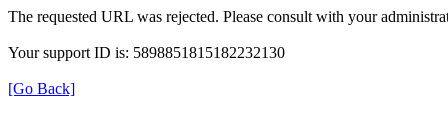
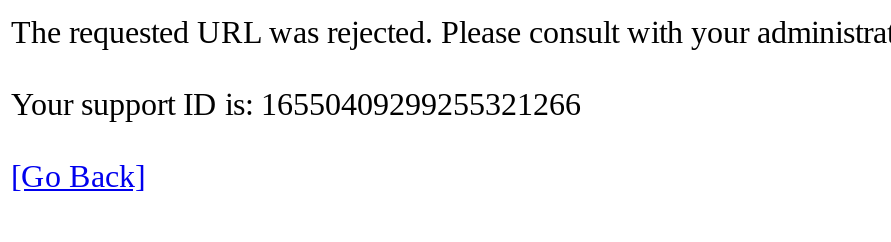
- Your support ID is: 5898851815182232130
+ Your support ID is: 16550409299255321266
